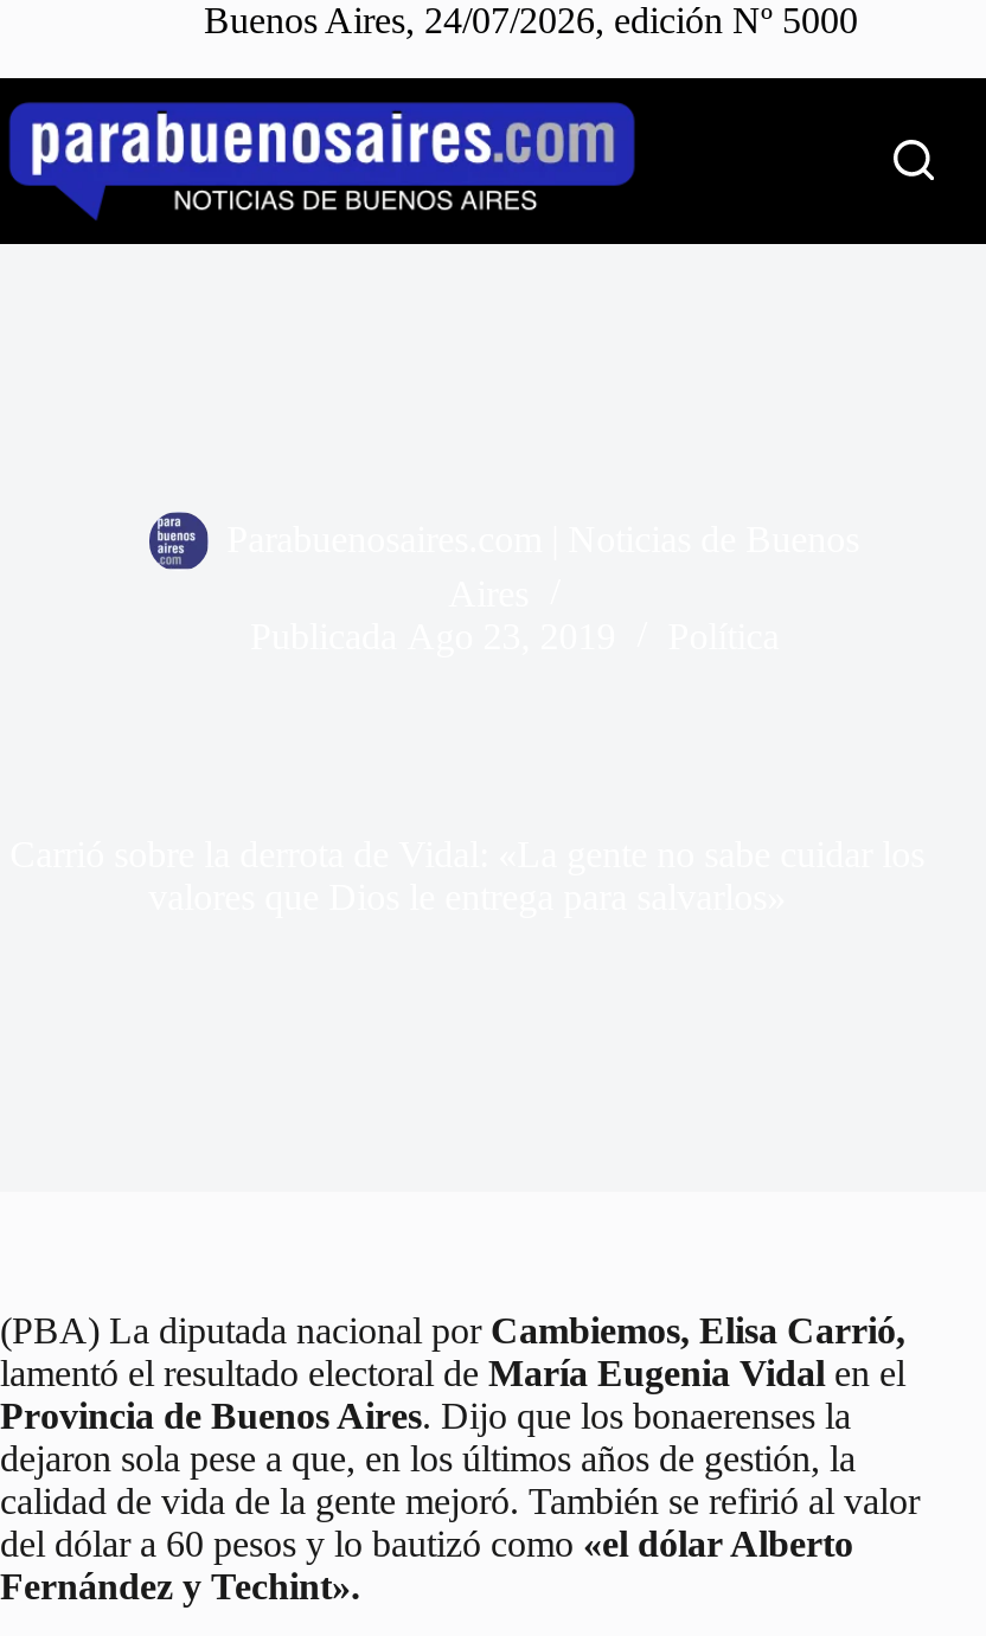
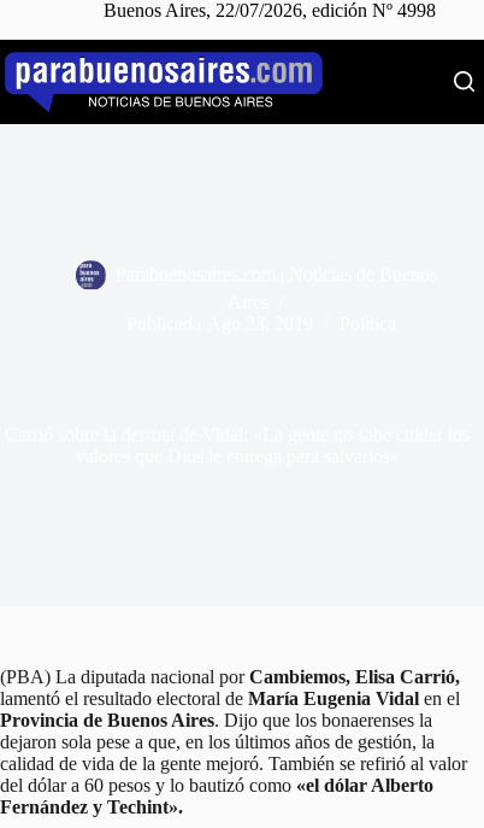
- Buenos Aires, 24/07/2026, edición Nº 5000
+ Buenos Aires, 22/07/2026, edición Nº 4998
